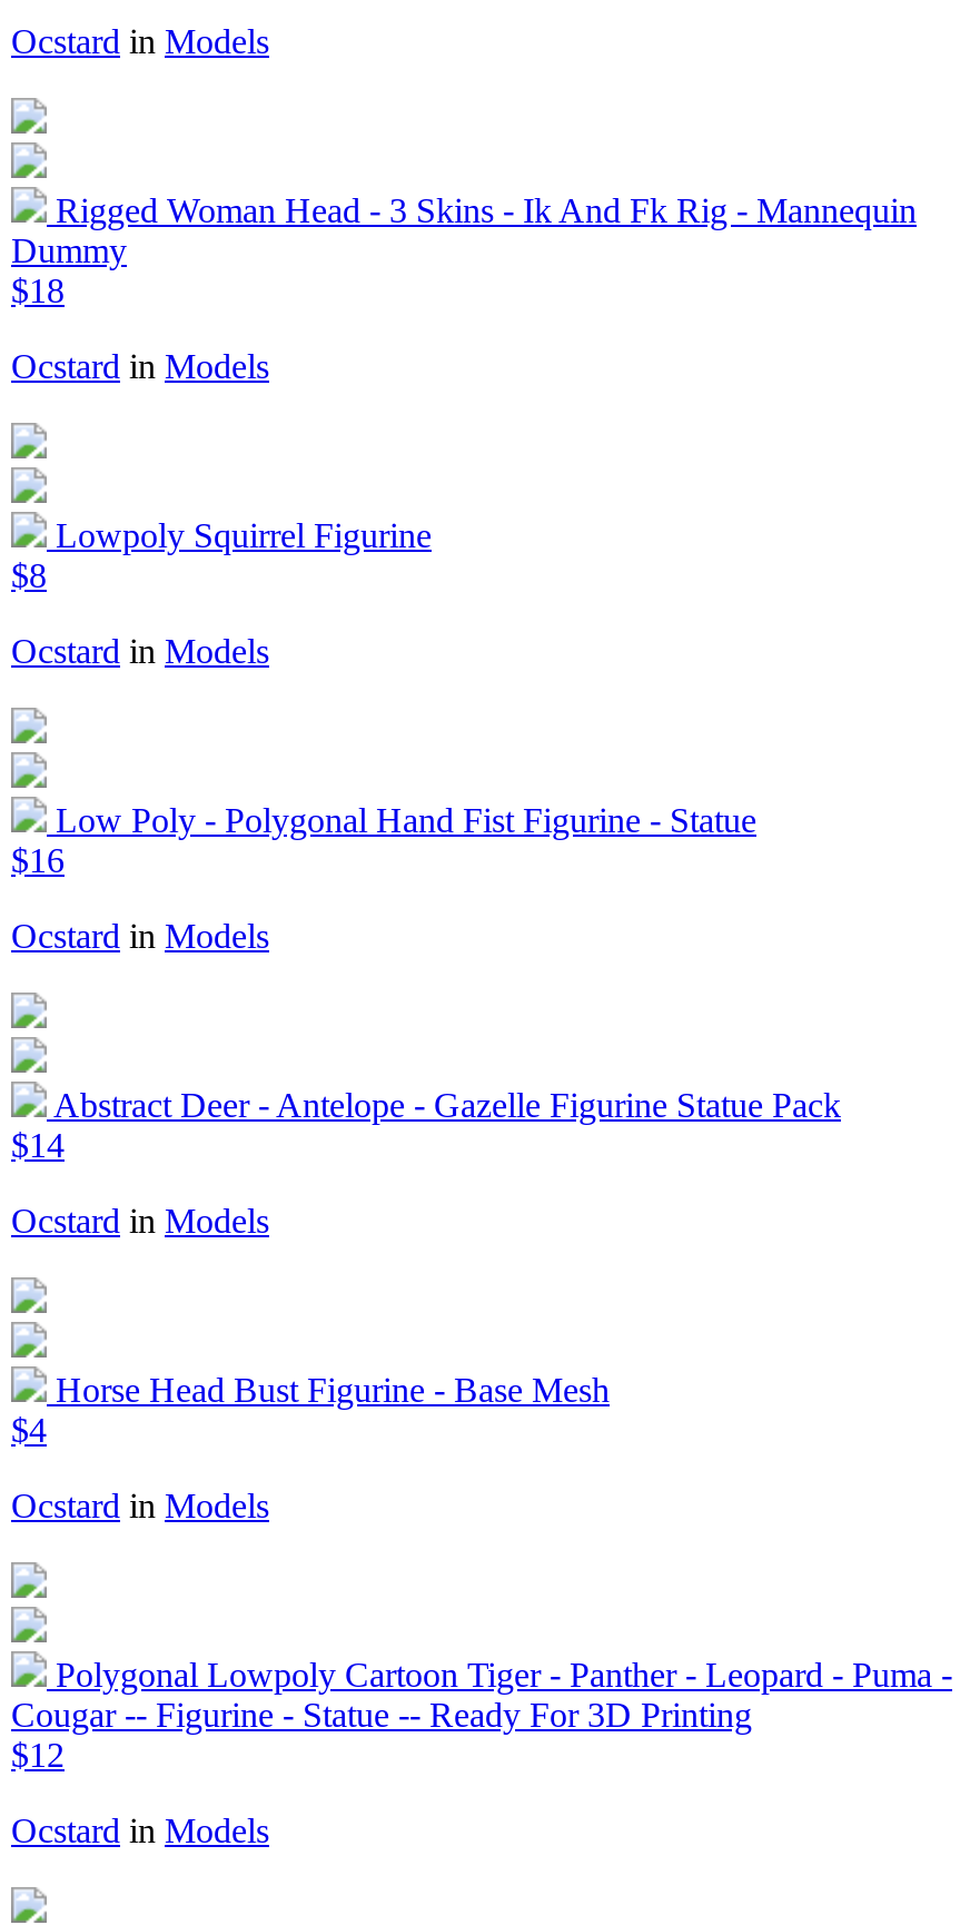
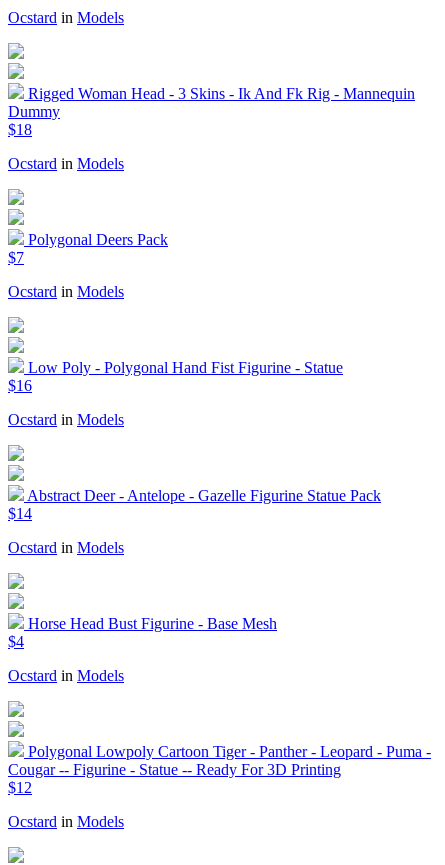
- Lowpoly Squirrel Figurine
- $8
+ Polygonal Deers Pack
+ $7
